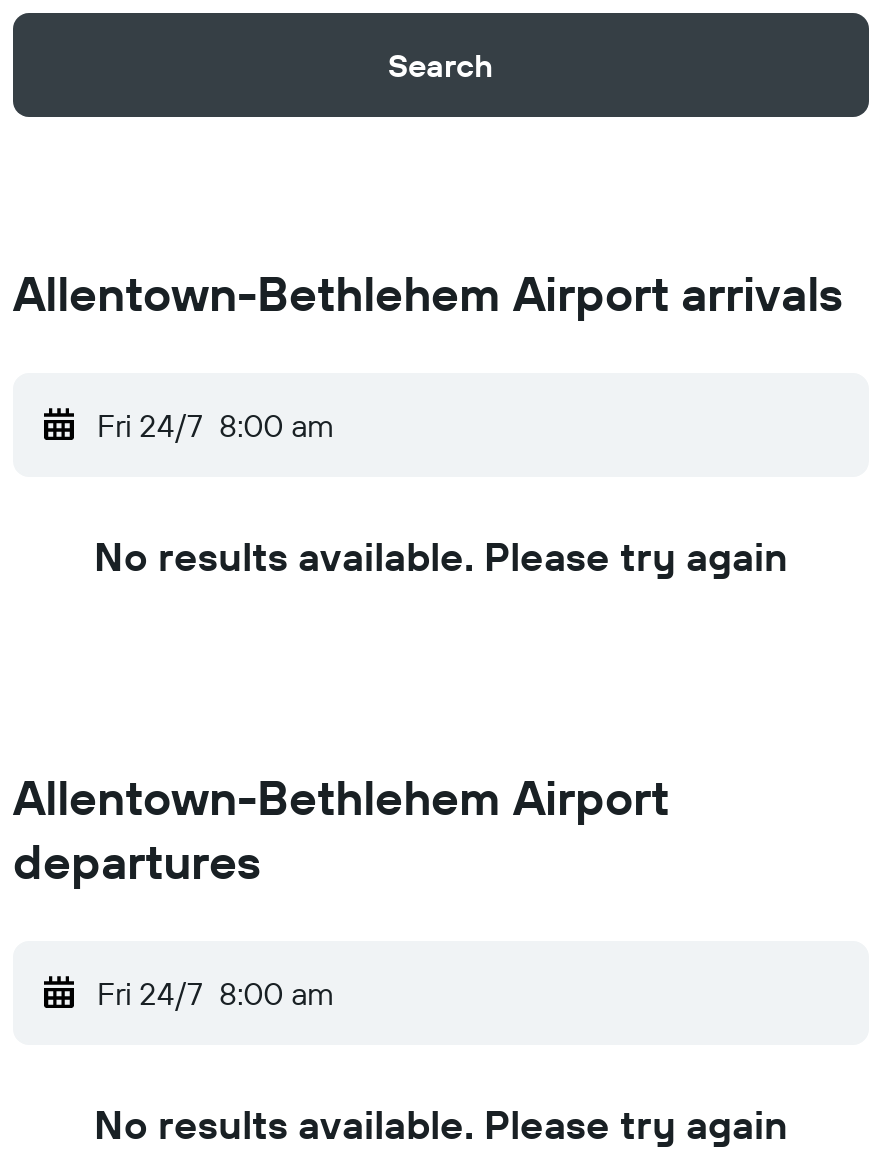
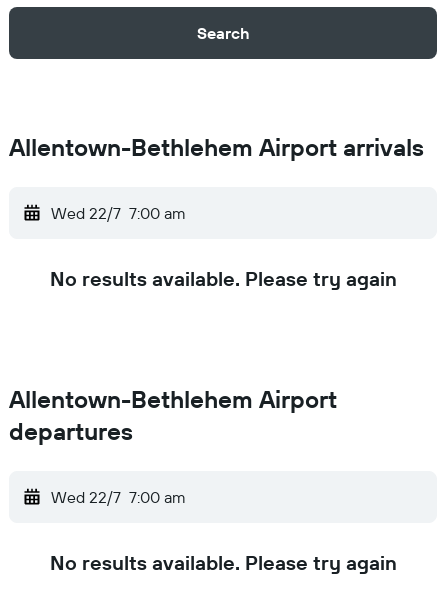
- Fri 24/7 8:00 am
+ Wed 22/7 7:00 am

- Fri 24/7 8:00 am
+ Wed 22/7 7:00 am
